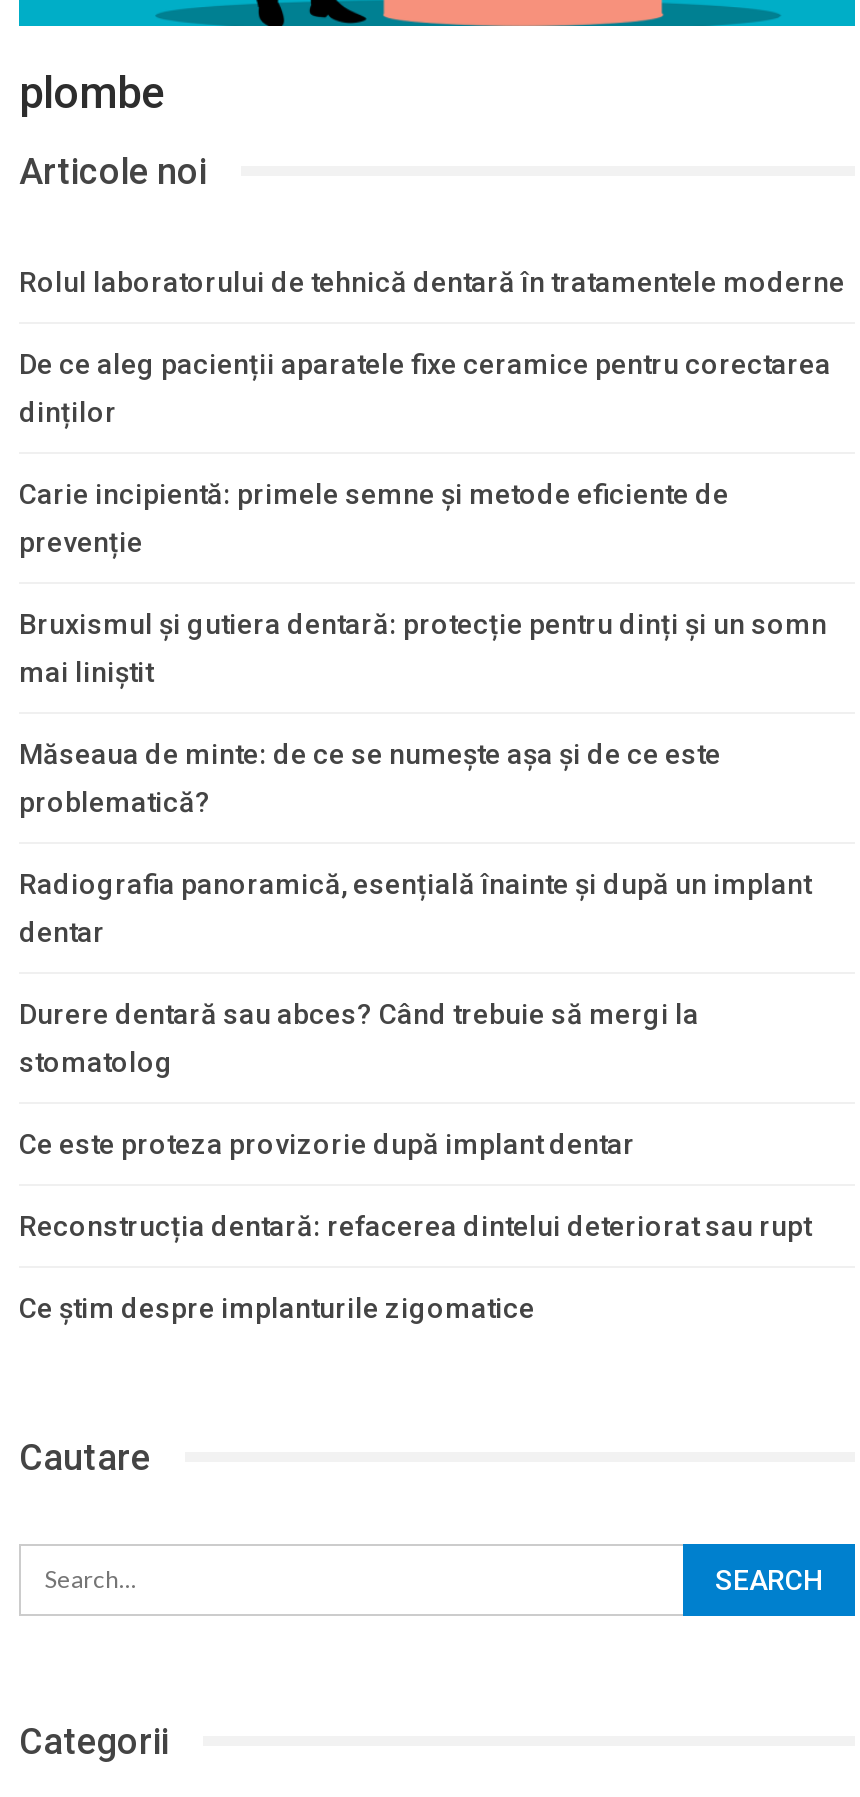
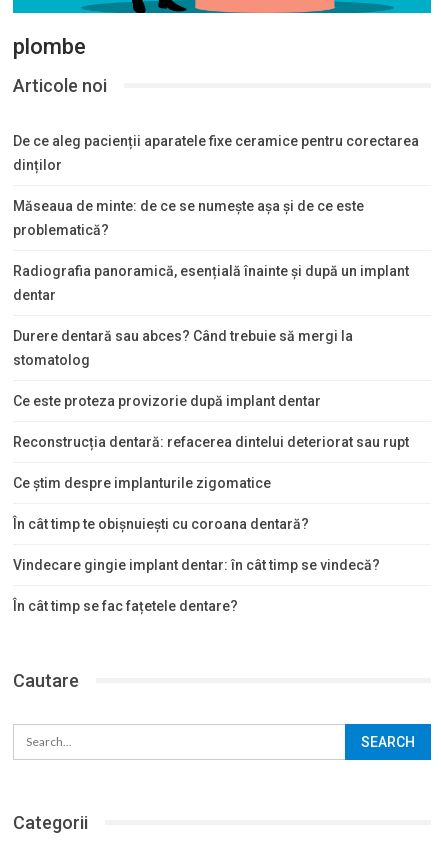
- Rolul laboratorului de tehnică dentară în tratamentele moderne

- Carie incipientă: primele semne și metode eficiente de
- prevenție
- Bruxismul și gutiera dentară: protecție pentru dinți și un somn
- mai liniștit

moved up: Măseaua de minte: de ce se numește așa și de ce este | problematică? | Radiografia panoramică, esențială înainte și după un implant | ... | Reconstrucția dentară: refacerea dintelui deteriorat sau rupt | Ce știm despre implanturile zigomatice

+ În cât timp te obișnuiești cu coroana dentară?
+ Vindecare gingie implant dentar: în cât timp se vindecă?
+ În cât timp se fac fațetele dentare?
